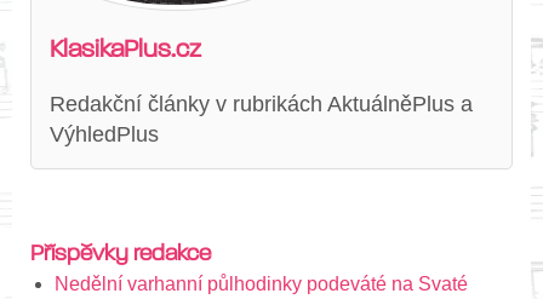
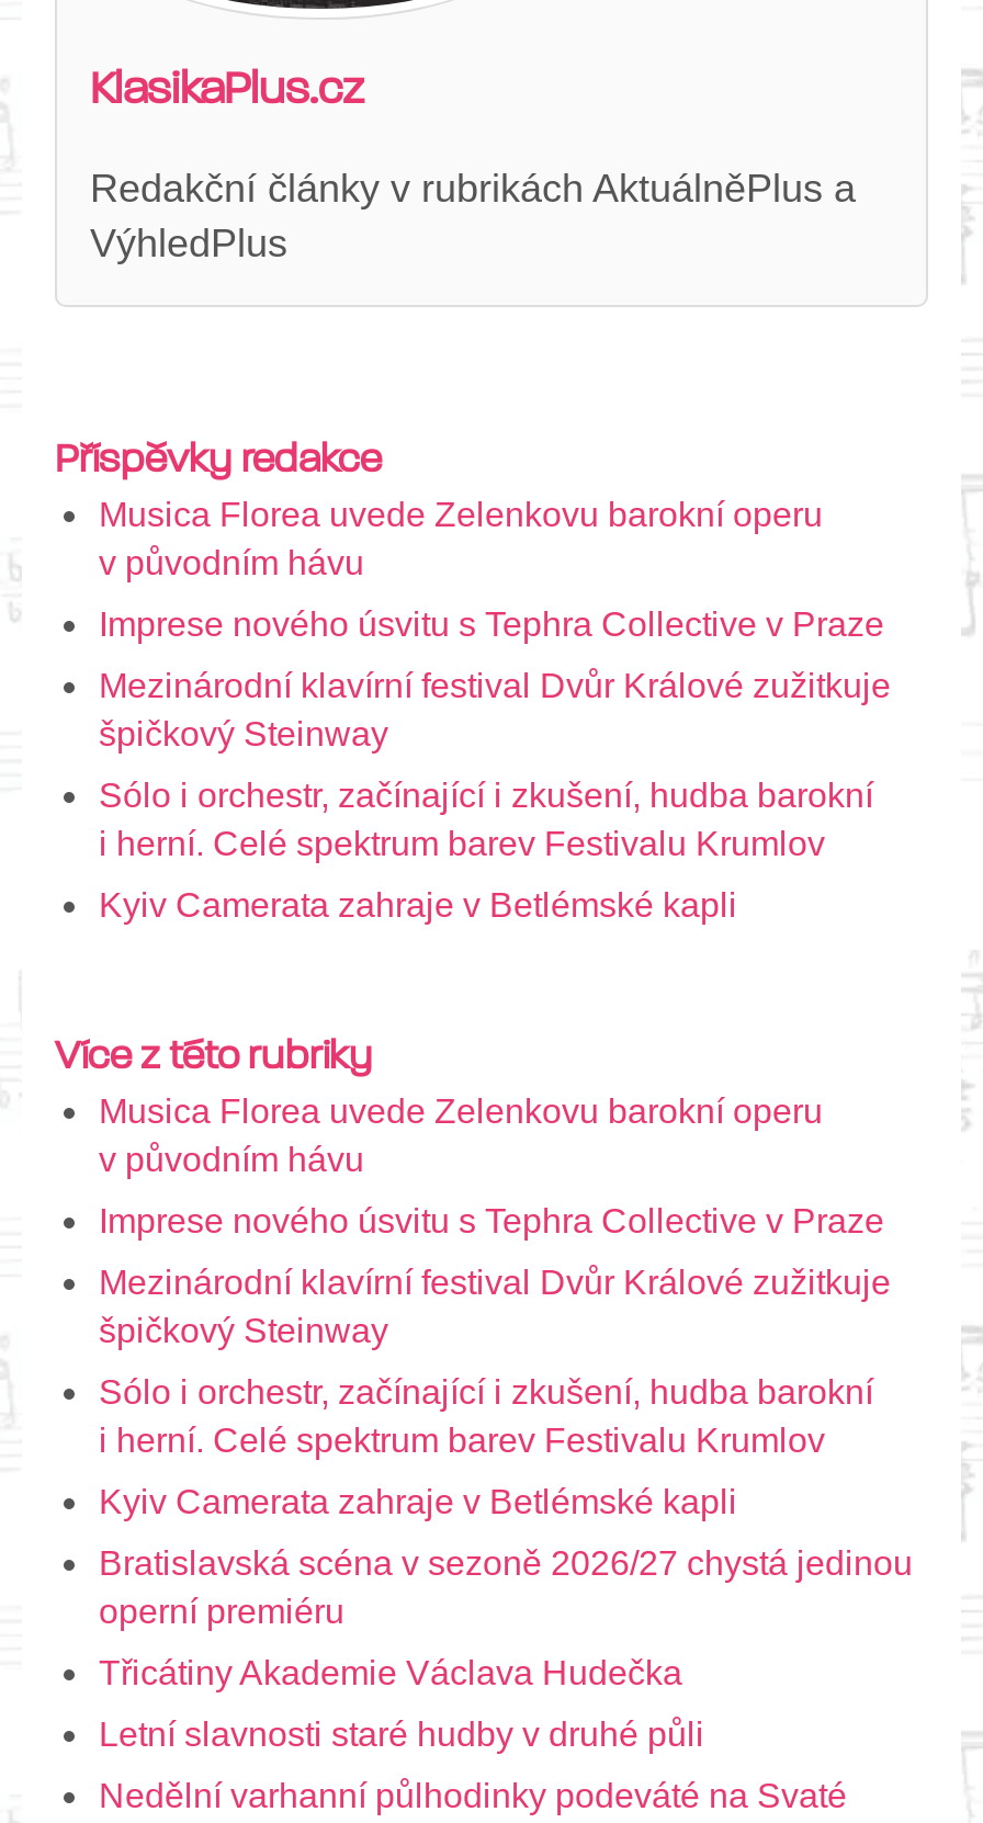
+ Musica Florea uvede Zelenkovu barokní operu
+ v původním hávu
+ Imprese nového úsvitu s Tephra Collective v Praze
+ Mezinárodní klavírní festival Dvůr Králové zužitkuje
+ špičkový Steinway
+ Sólo i orchestr, začínající i zkušení, hudba barokní
+ i herní. Celé spektrum barev Festivalu Krumlov
+ Kyiv Camerata zahraje v Betlémské kapli
+ Více z této rubriky
+ Musica Florea uvede Zelenkovu barokní operu
+ v původním hávu
+ Imprese nového úsvitu s Tephra Collective v Praze
+ Mezinárodní klavírní festival Dvůr Králové zužitkuje
+ špičkový Steinway
+ Sólo i orchestr, začínající i zkušení, hudba barokní
+ i herní. Celé spektrum barev Festivalu Krumlov
+ Kyiv Camerata zahraje v Betlémské kapli
+ Bratislavská scéna v sezoně 2026/27 chystá jedinou
+ operní premiéru
+ Třicátiny Akademie Václava Hudečka
+ Letní slavnosti staré hudby v druhé půli
